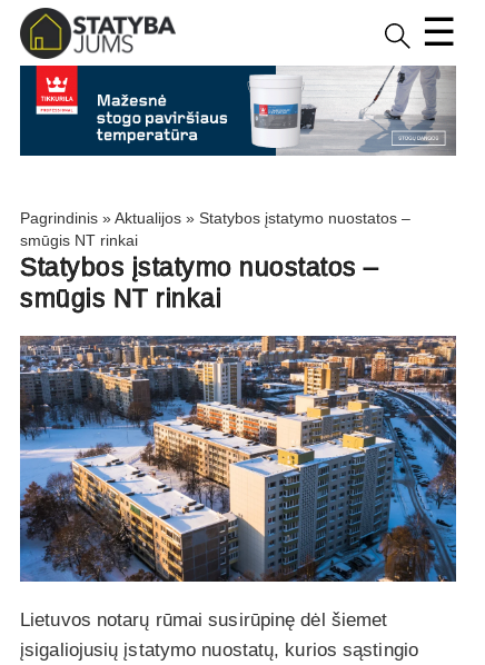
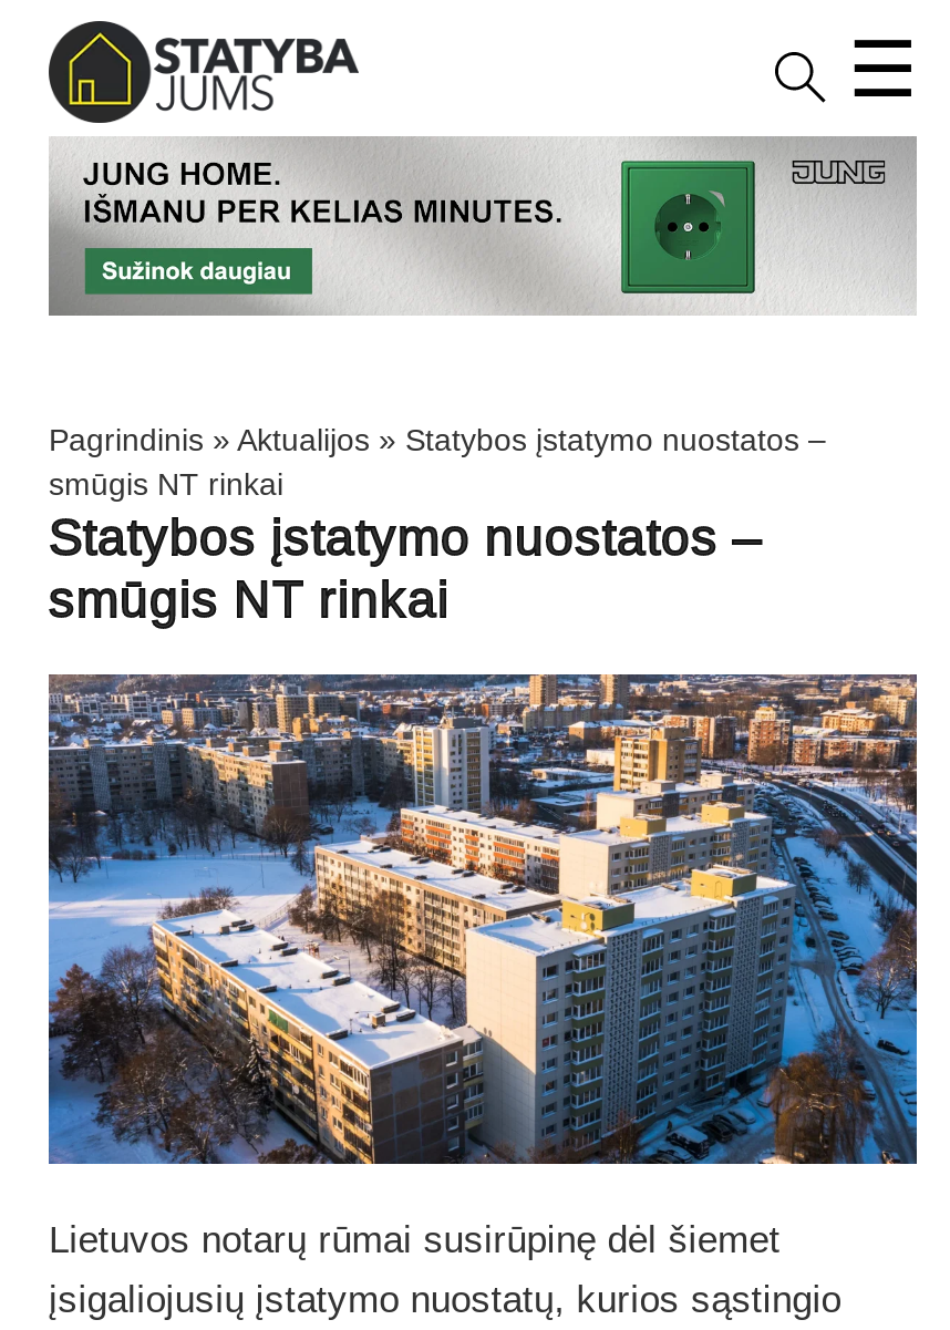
- [image]
+ [image]
